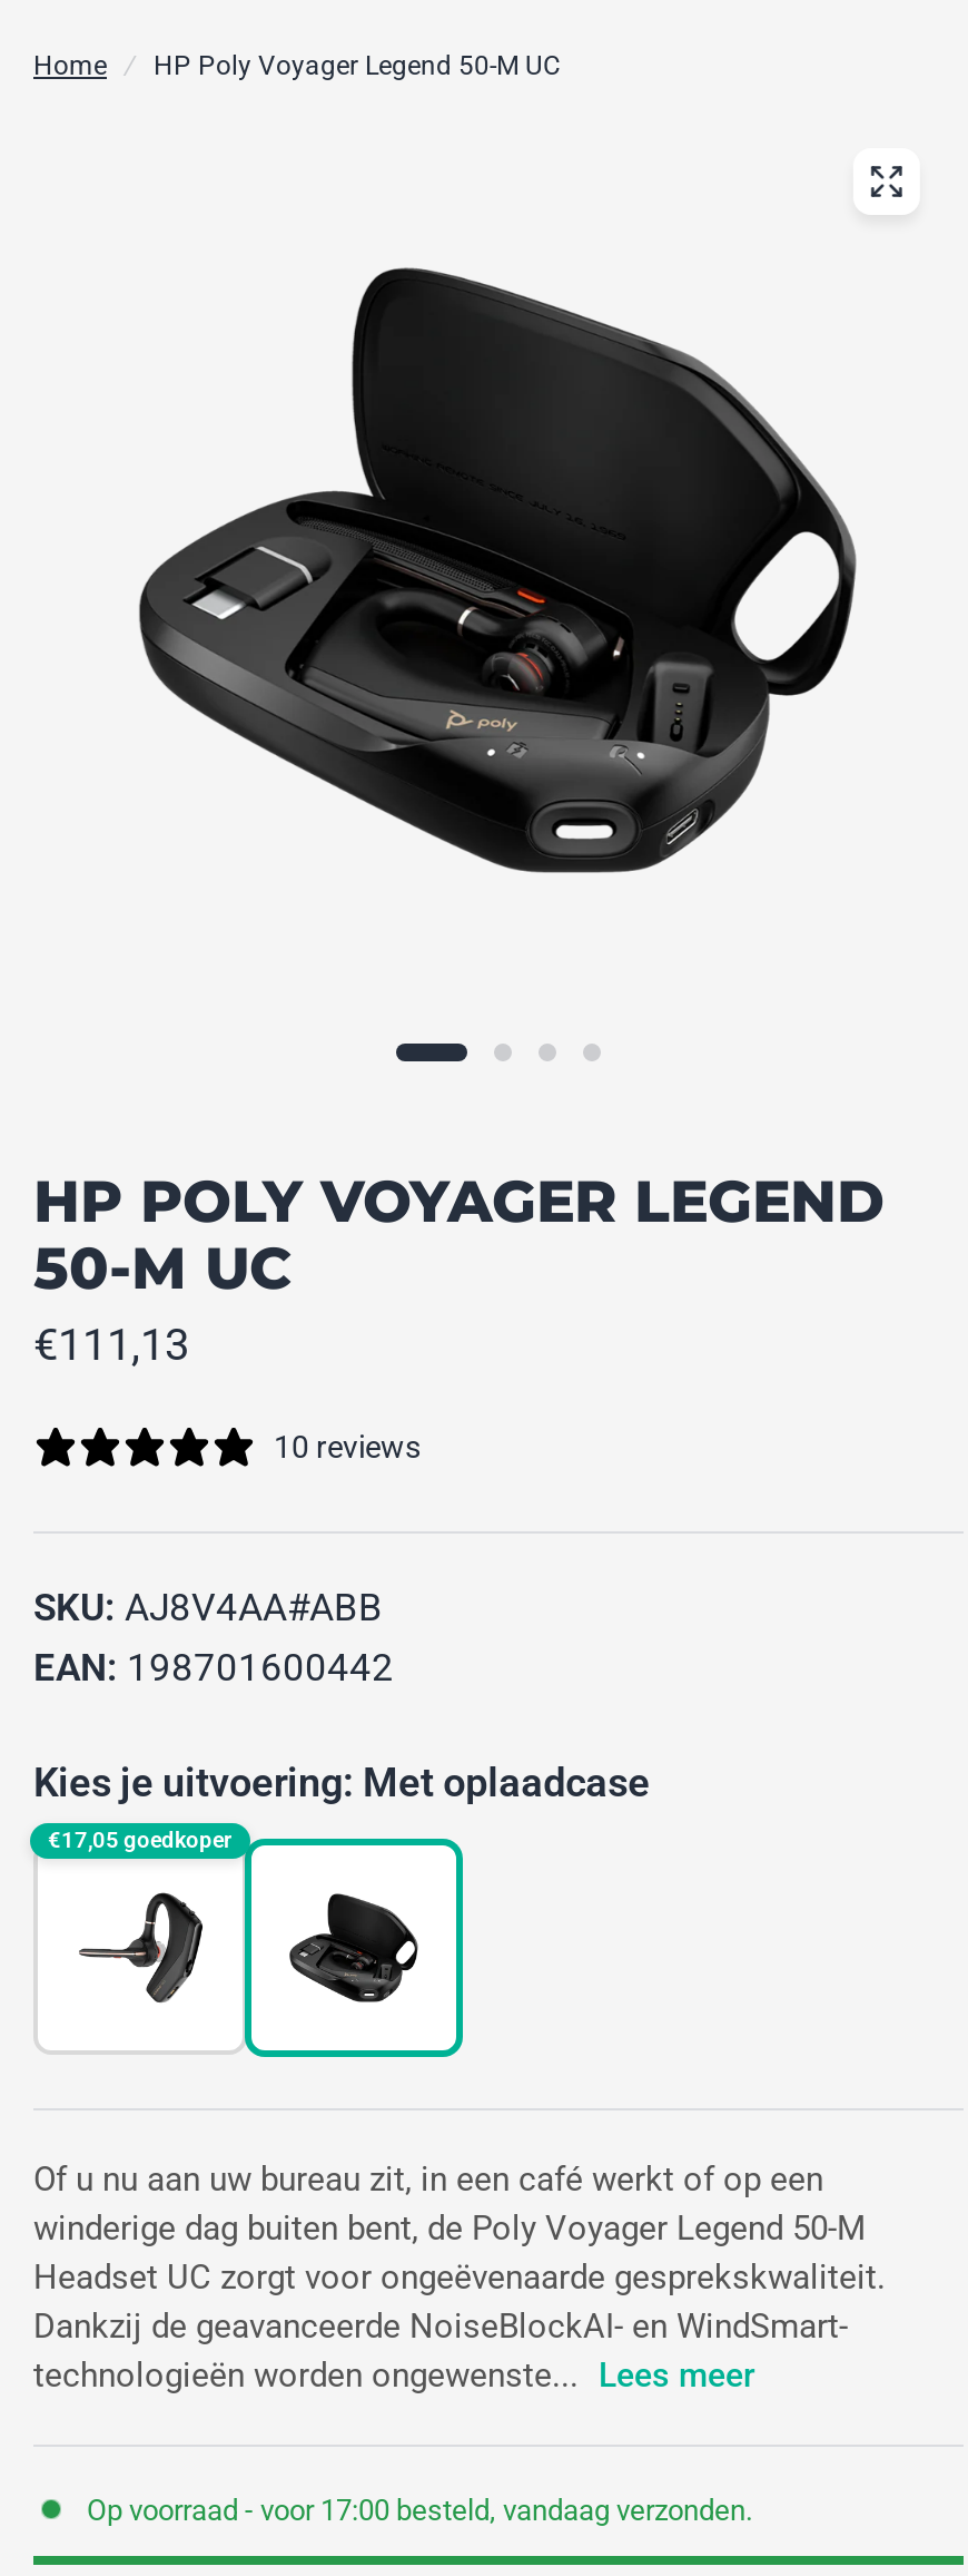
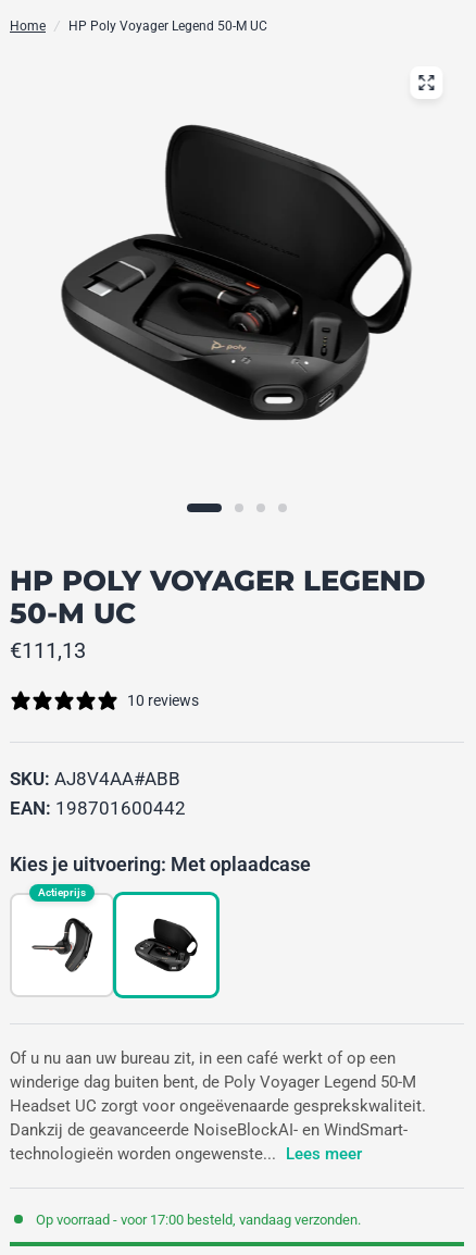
- €17,05 goedkoper
+ Actieprijs
